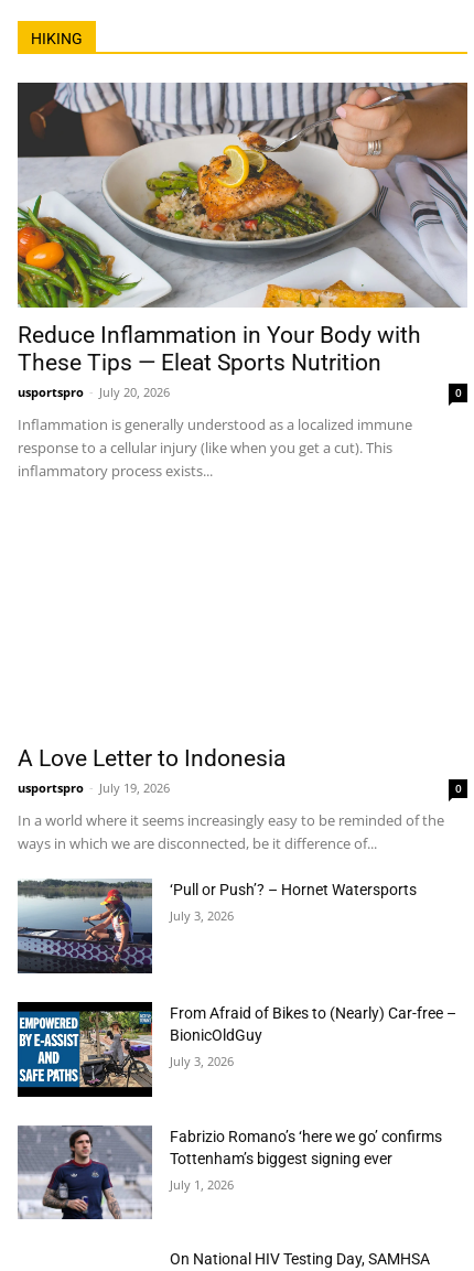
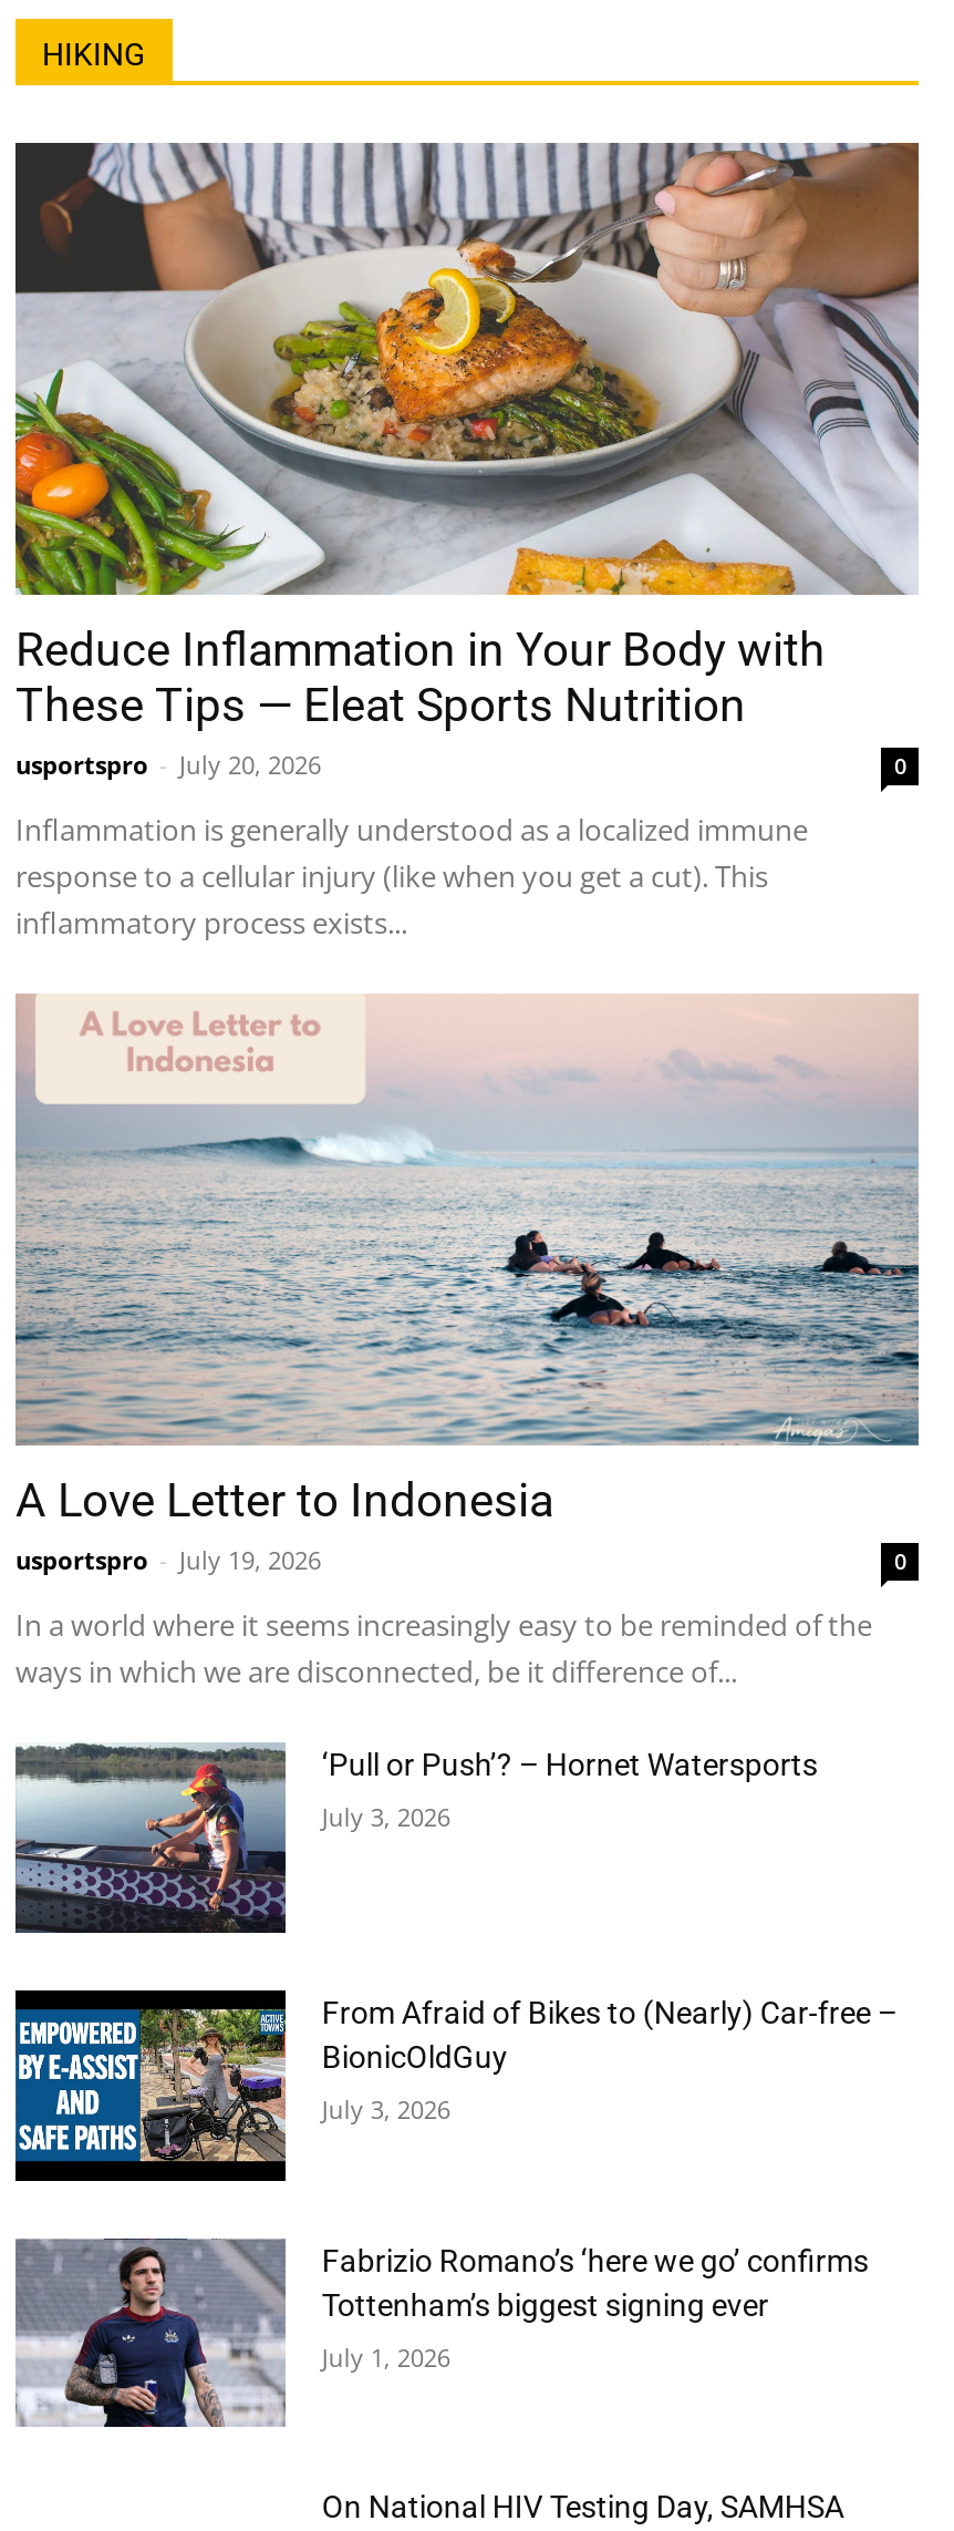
+ [image]
